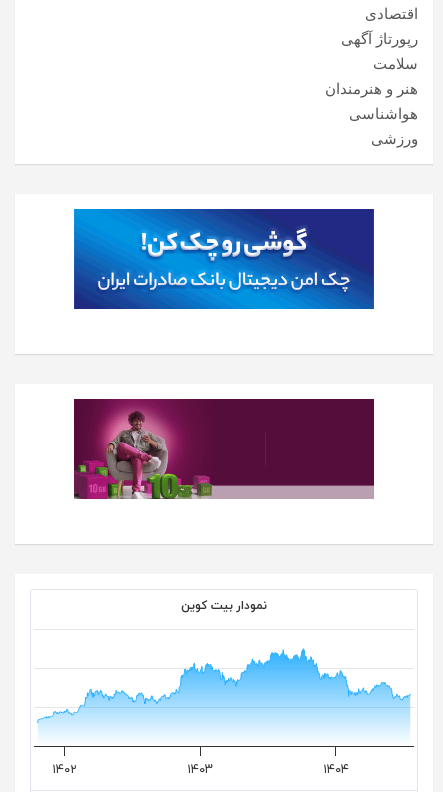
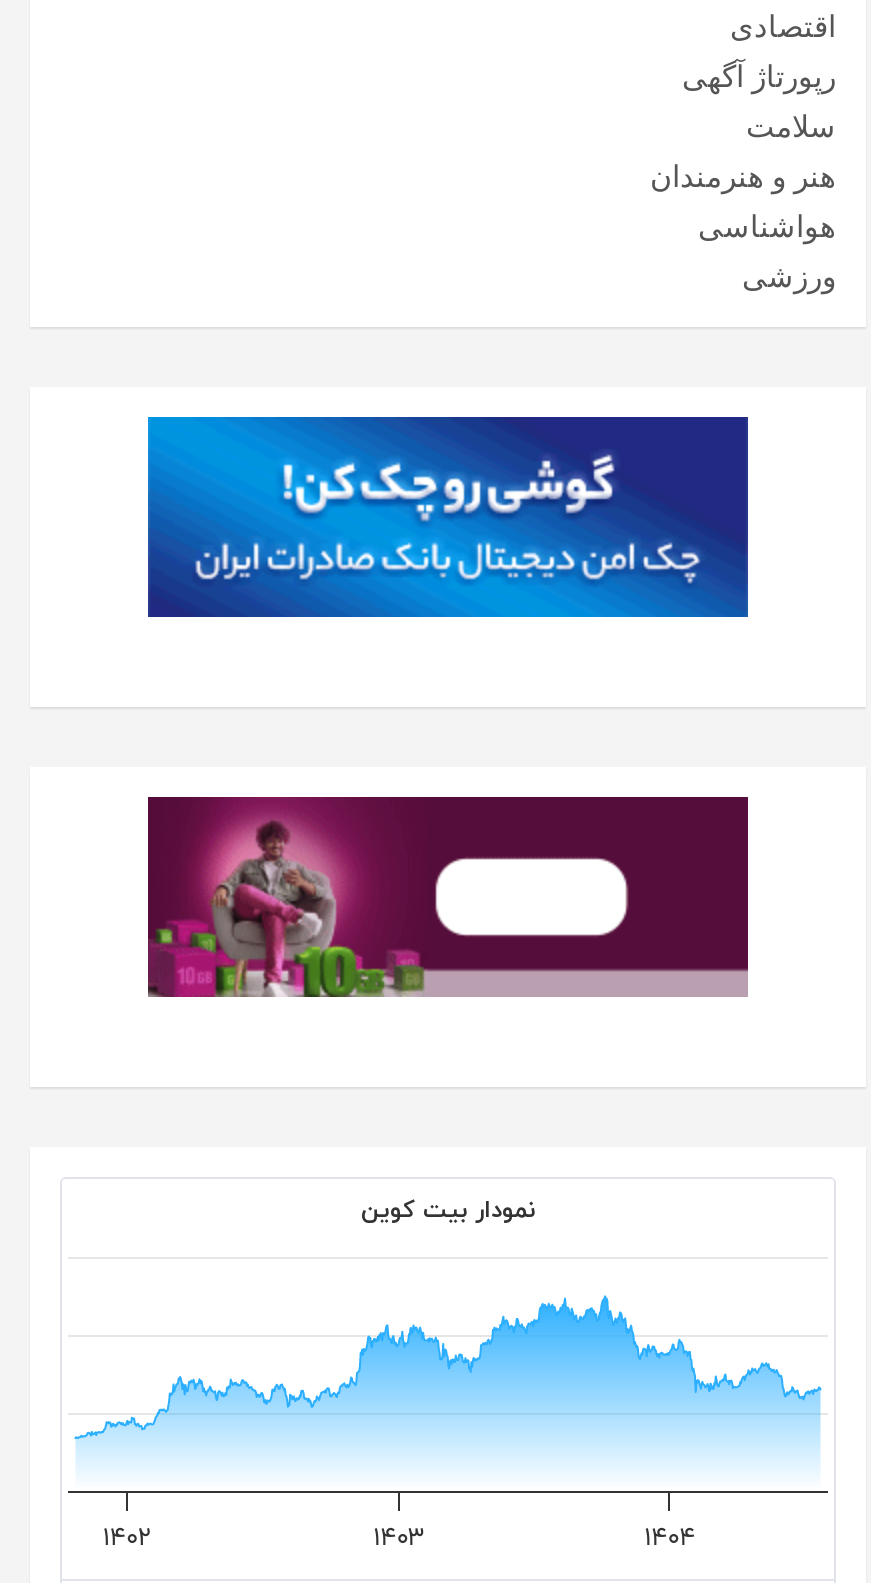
+ [image]
